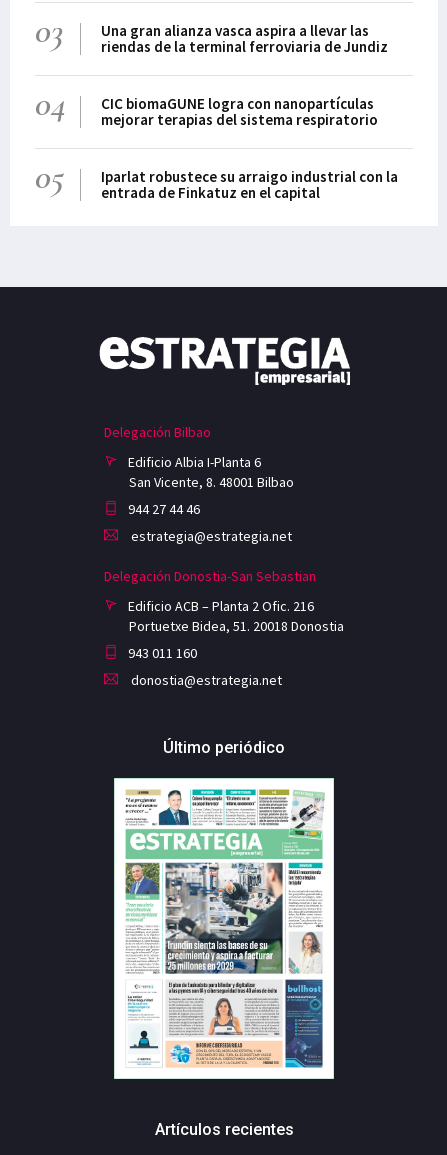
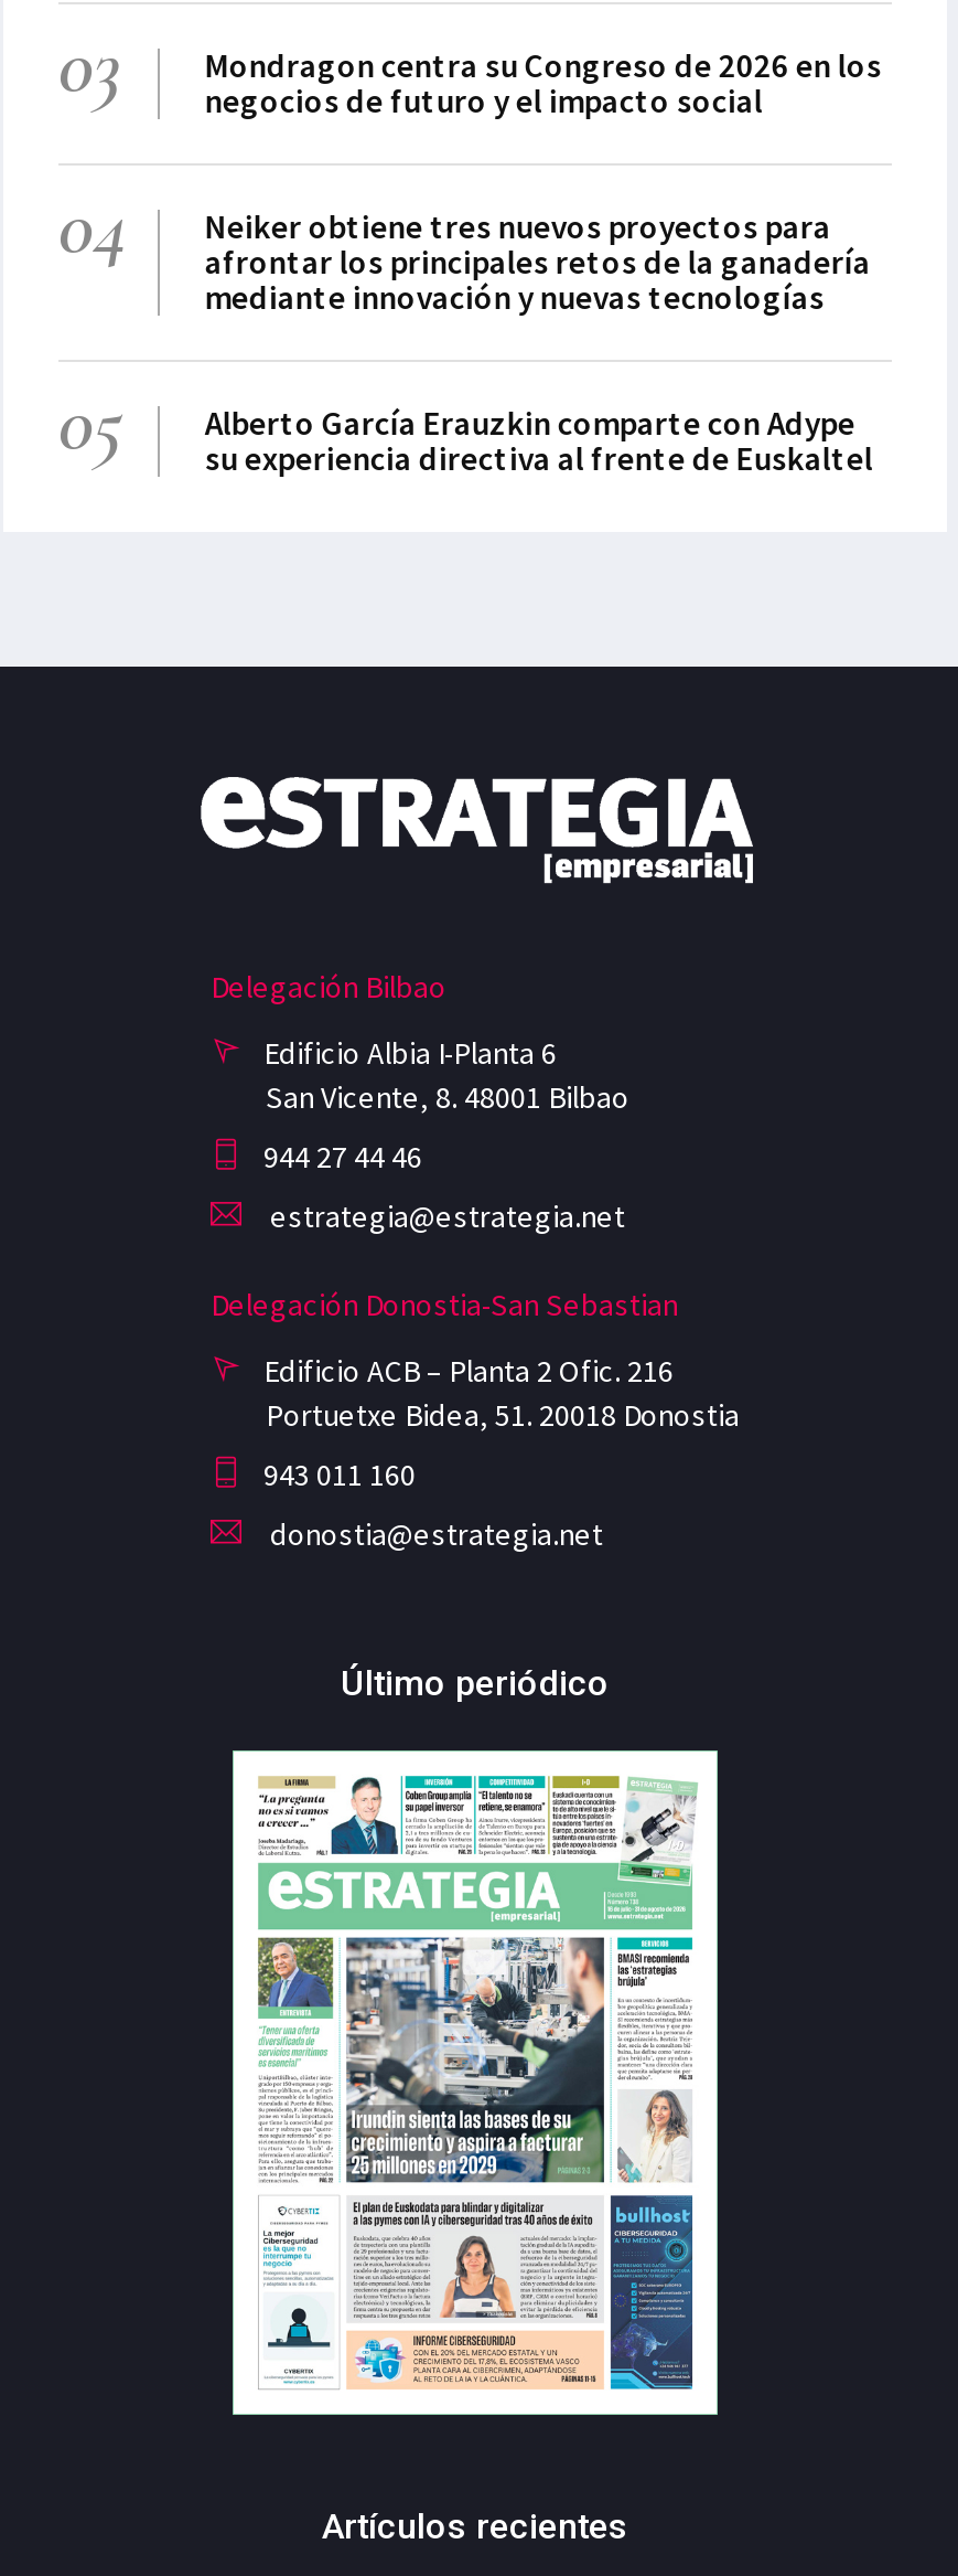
- Una gran alianza vasca aspira a llevar las
- riendas de la terminal ferroviaria de Jundiz
+ Mondragon centra su Congreso de 2026 en los
+ negocios de futuro y el impacto social

- CIC biomaGUNE logra con nanopartículas
- mejorar terapias del sistema respiratorio
+ Neiker obtiene tres nuevos proyectos para
+ afrontar los principales retos de la ganadería
+ mediante innovación y nuevas tecnologías

- Iparlat robustece su arraigo industrial con la
- entrada de Finkatuz en el capital
+ Alberto García Erauzkin comparte con Adype
+ su experiencia directiva al frente de Euskaltel
